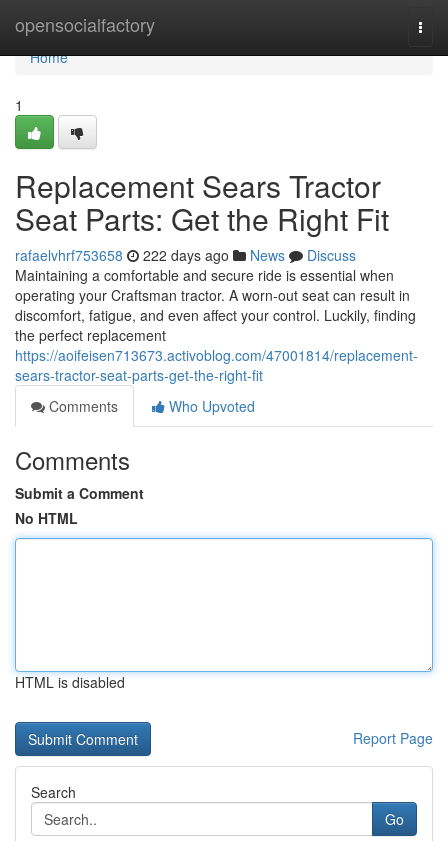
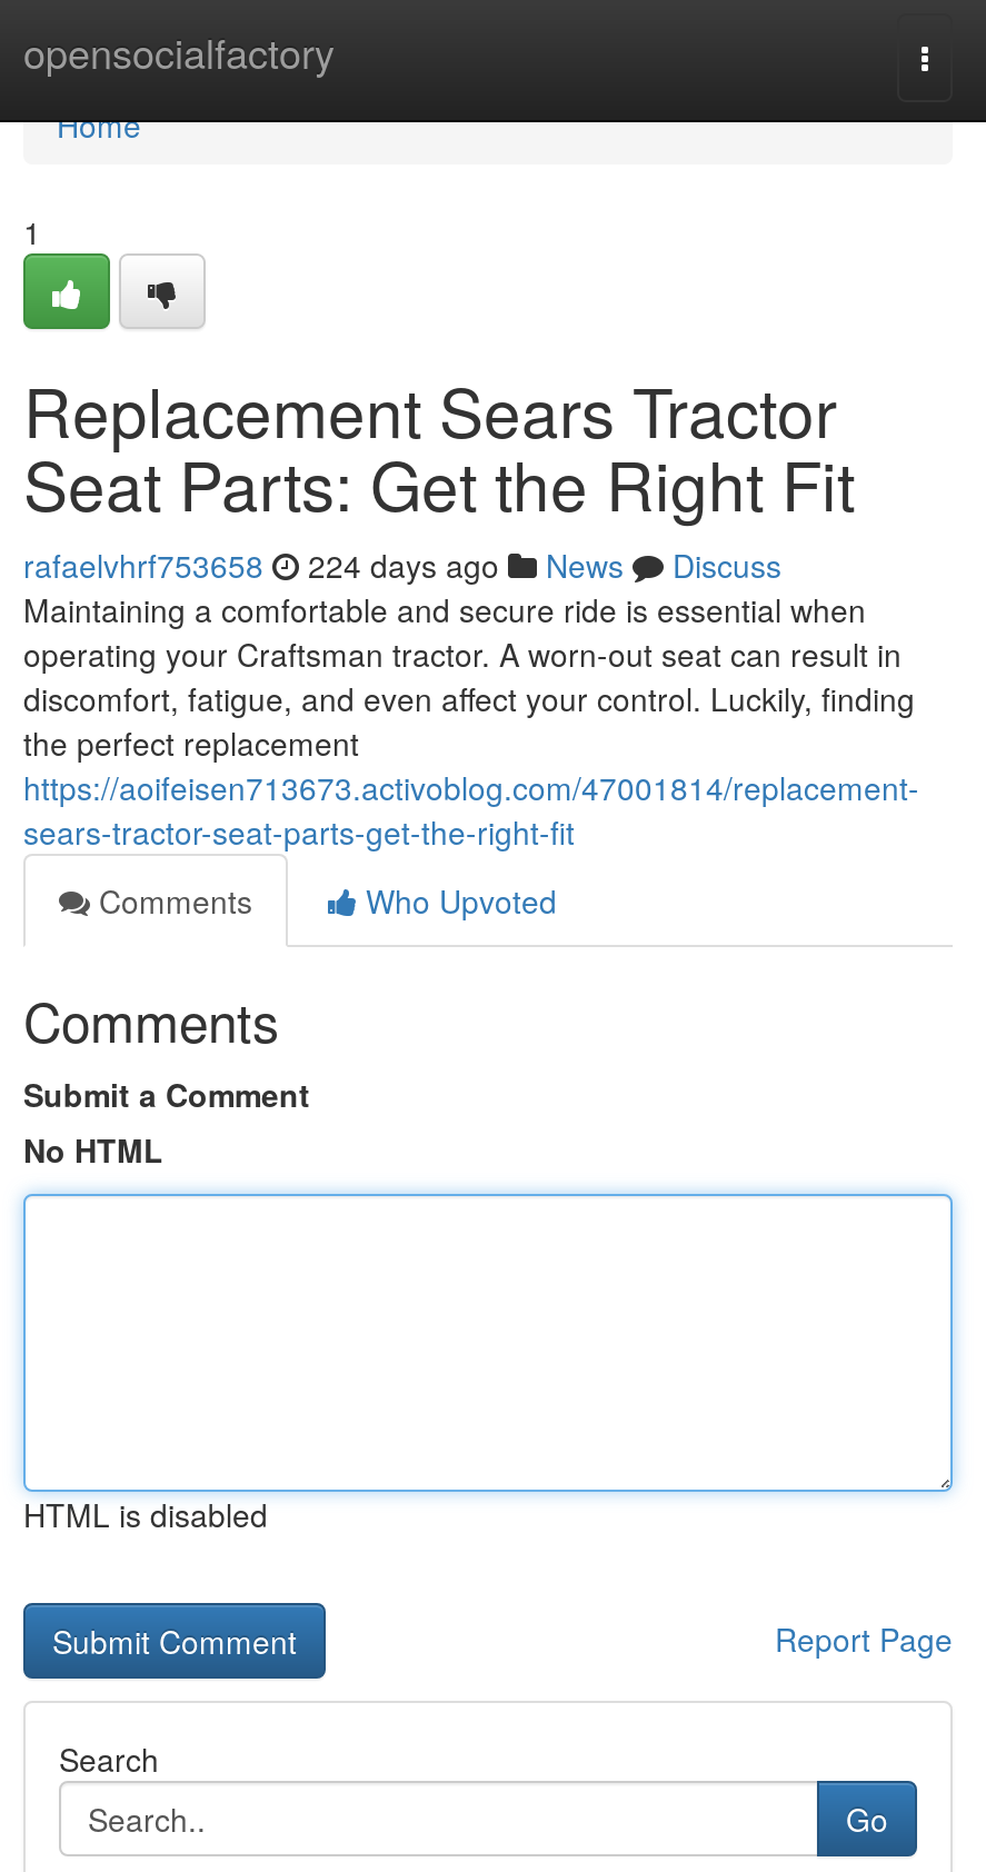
- rafaelvhrf753658 222 days ago News Discuss
+ rafaelvhrf753658 224 days ago News Discuss
